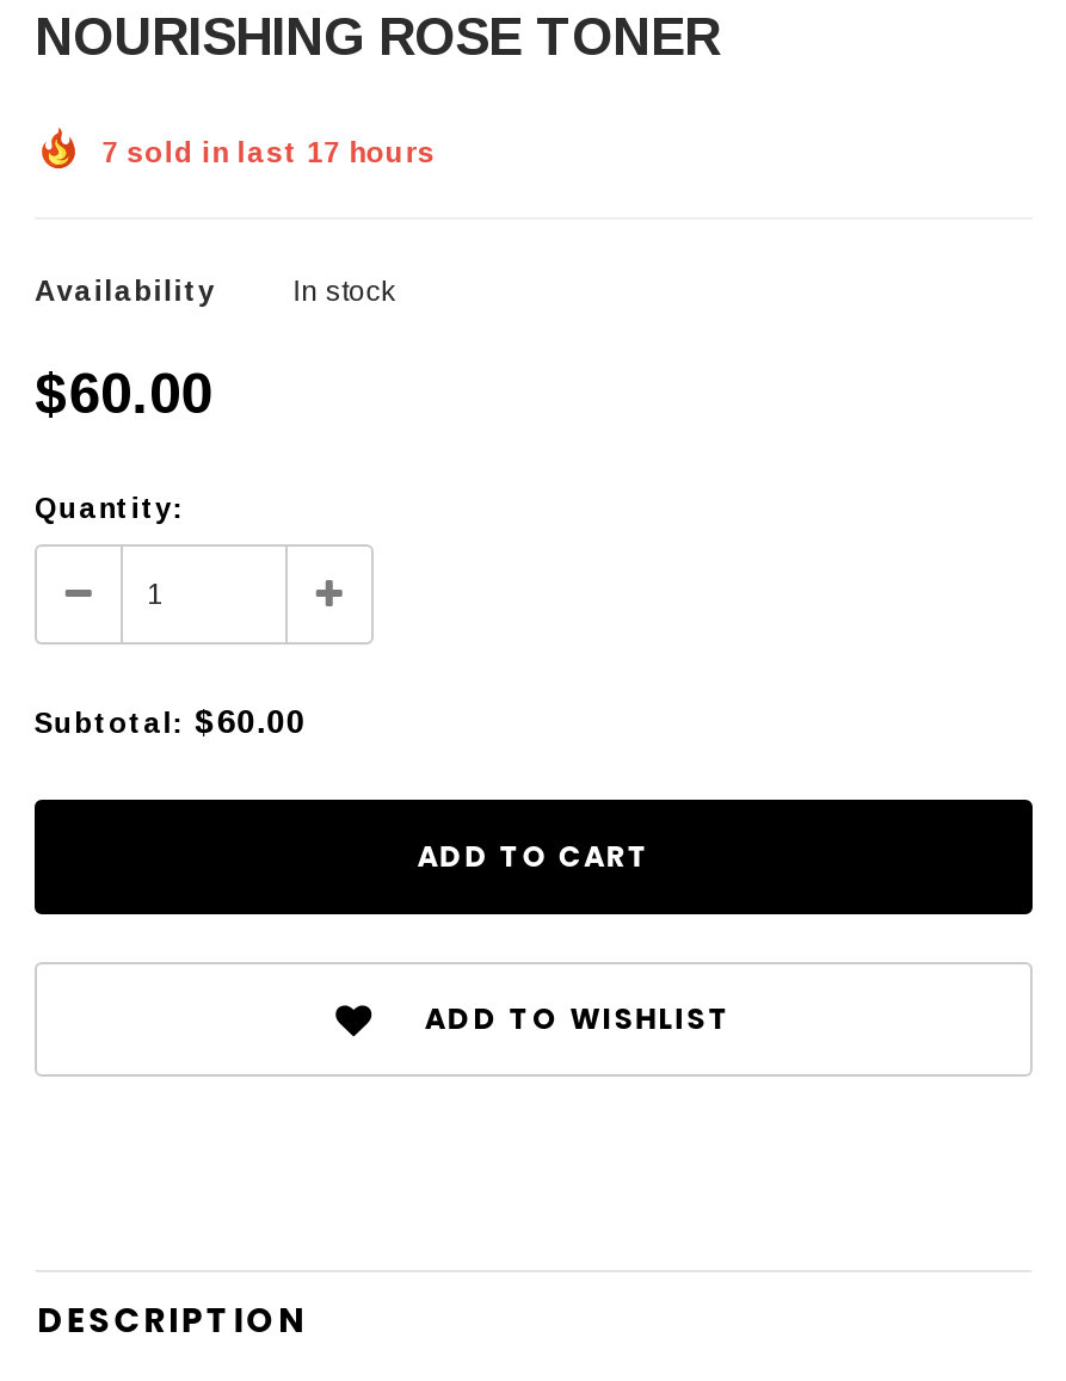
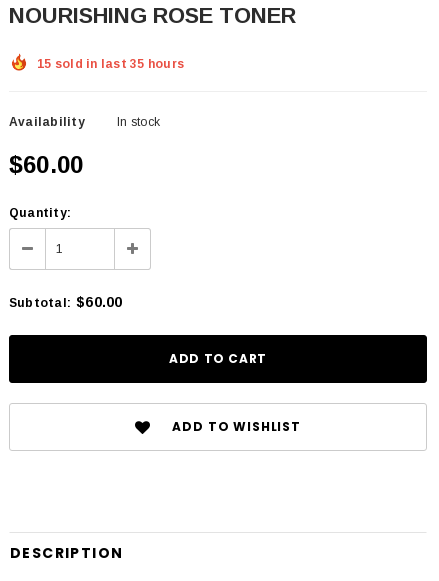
- 7 sold in last 17 hours
+ 15 sold in last 35 hours
